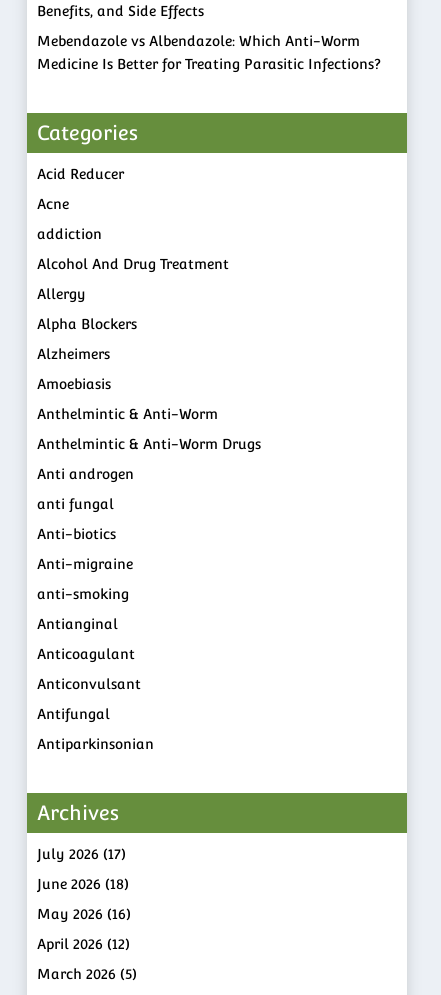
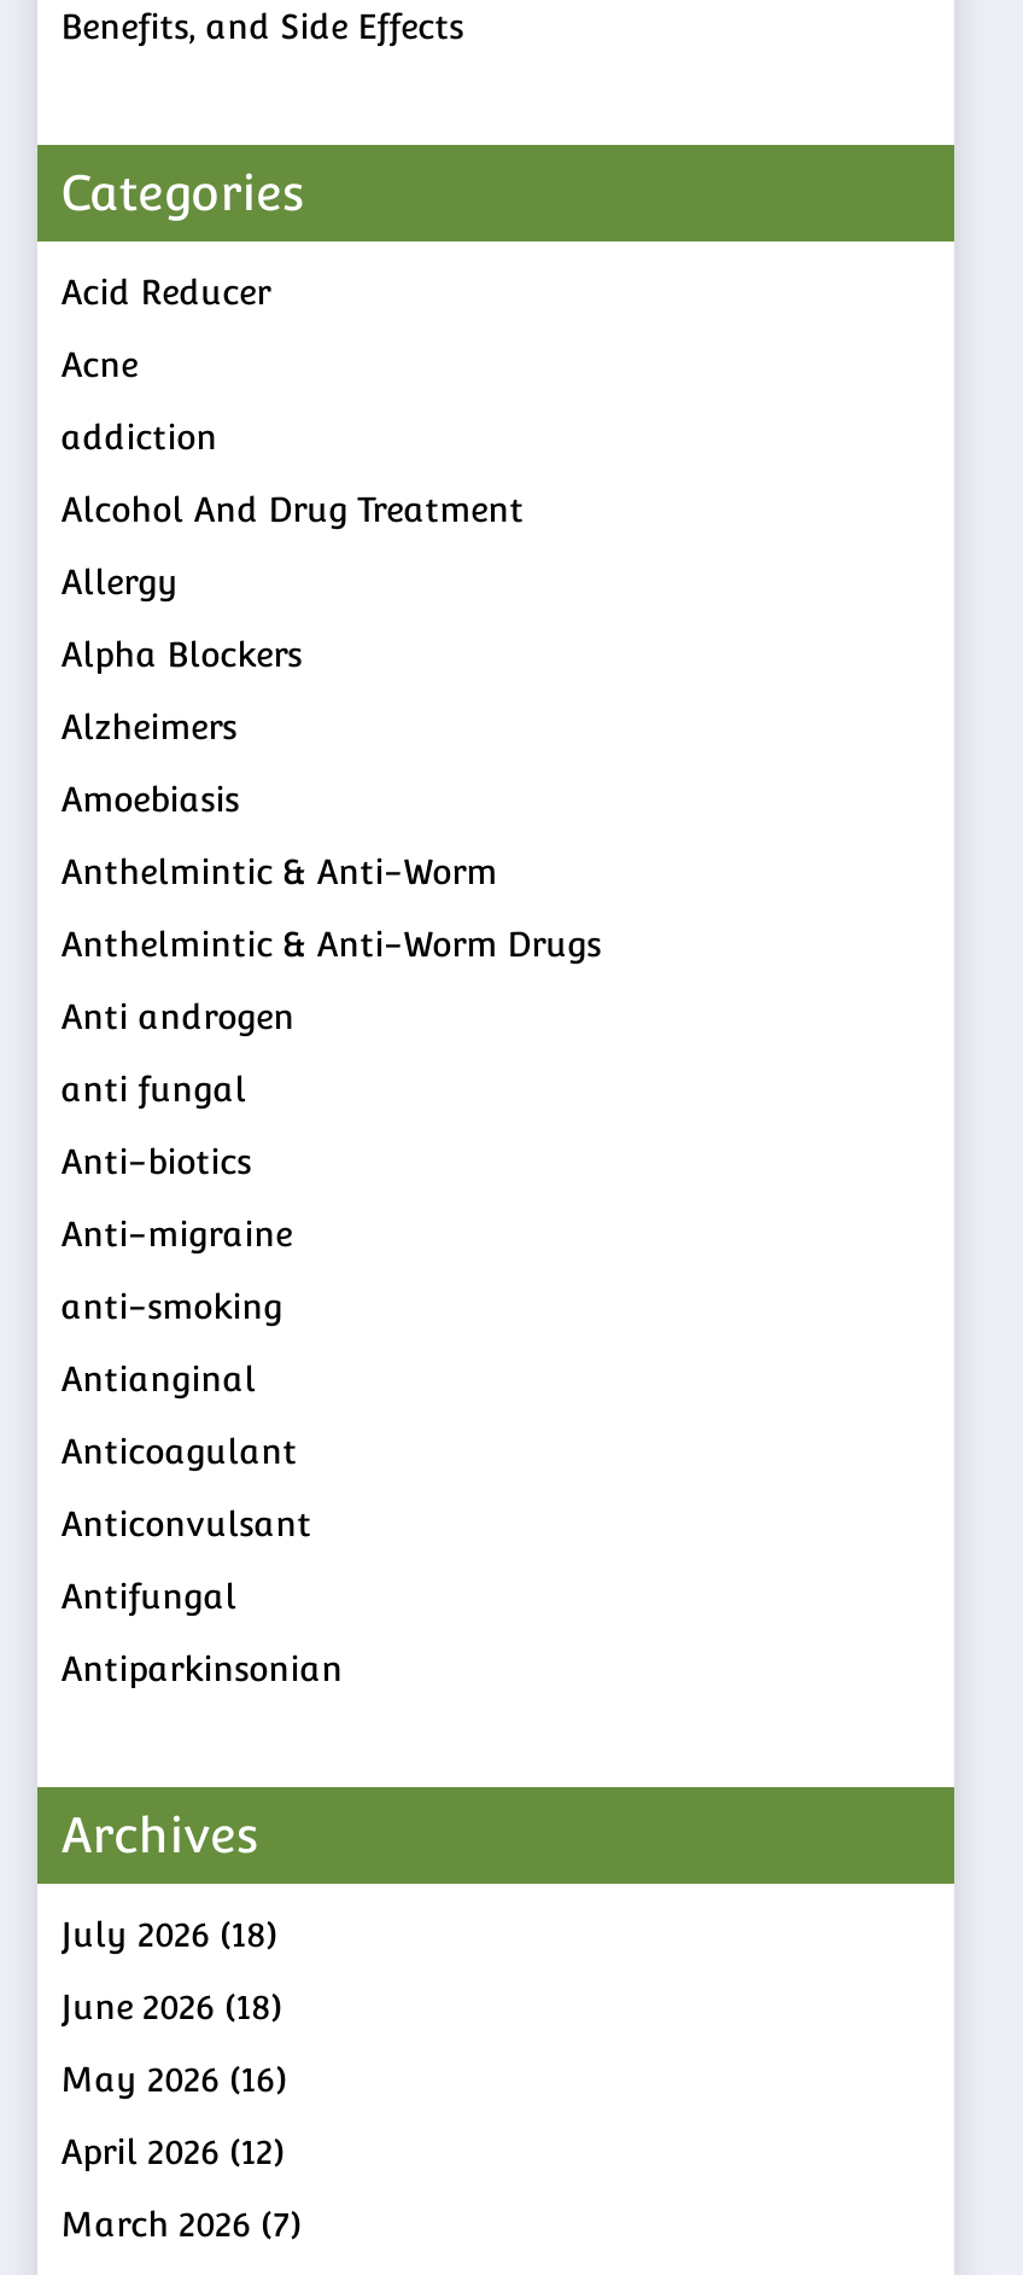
- Mebendazole vs Albendazole: Which Anti-Worm
- Medicine Is Better for Treating Parasitic Infections?

- July 2026 (17)
+ July 2026 (18)

- March 2026 (5)
+ March 2026 (7)
